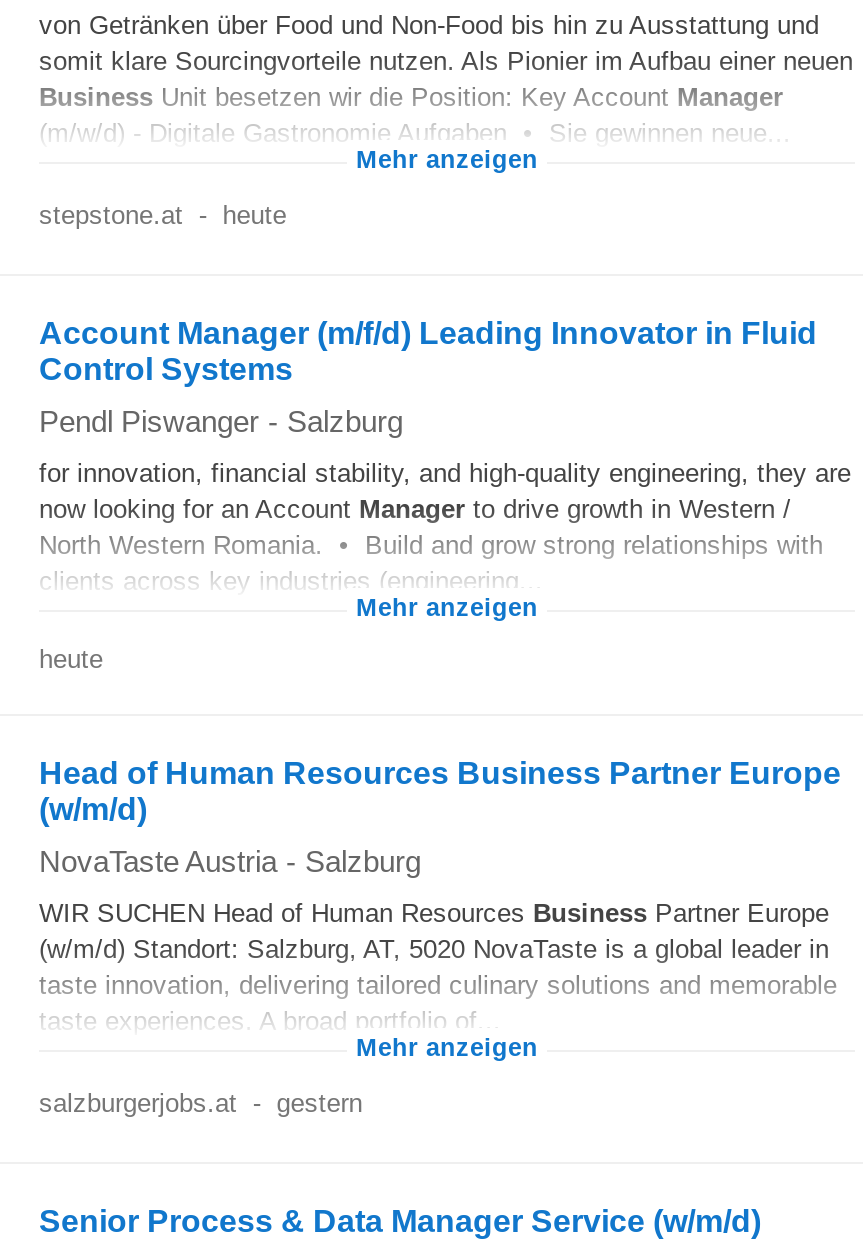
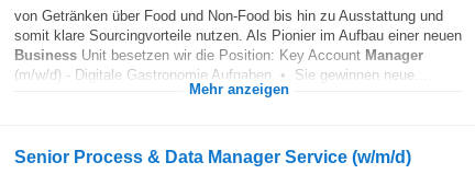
- stepstone.at - heute

- Account Manager (m/f/d) Leading Innovator in Fluid
- Control Systems
- Pendl Piswanger - Salzburg
- for innovation, financial stability, and high-quality engineering, they are
- now looking for an Account Manager to drive growth in Western /
- North Western Romania. • Build and grow strong relationships with
- clients across key industries (engineering...
- Mehr anzeigen
- heute
- Head of Human Resources Business Partner Europe
- (w/m/d)
- NovaTaste Austria - Salzburg
- WIR SUCHEN Head of Human Resources Business Partner Europe
- (w/m/d) Standort: Salzburg, AT, 5020 NovaTaste is a global leader in
- taste innovation, delivering tailored culinary solutions and memorable
- taste experiences. A broad portfolio of...
- Mehr anzeigen
- salzburgerjobs.at - gestern
